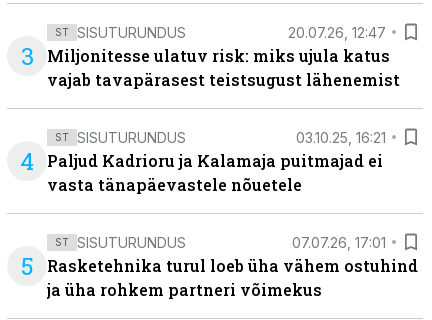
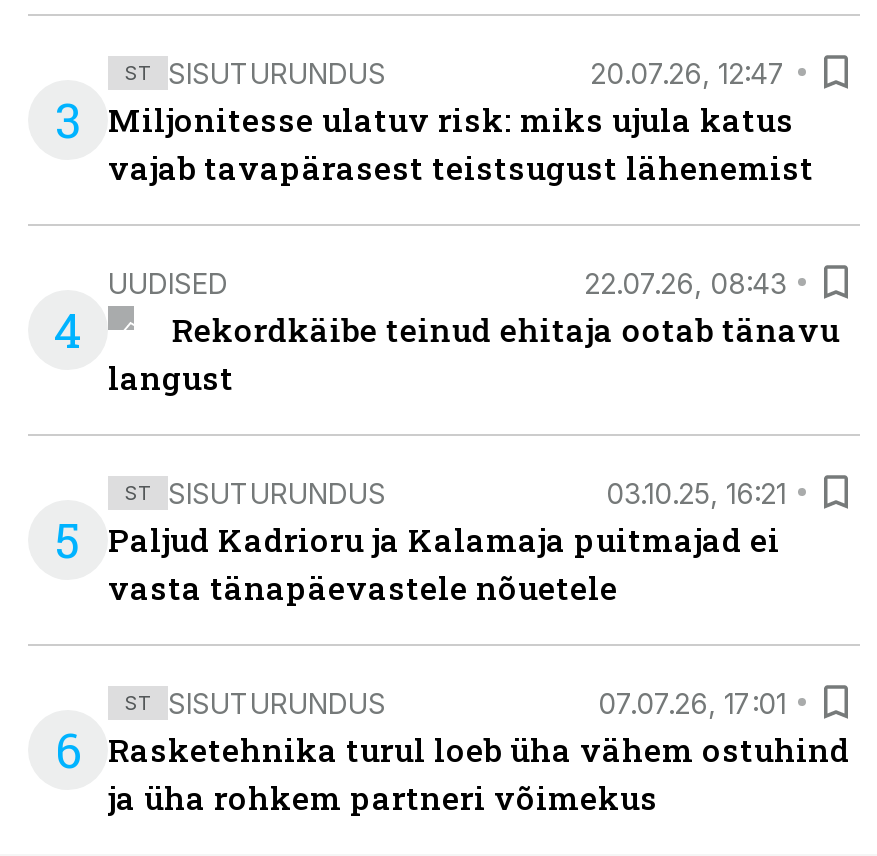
+ UUDISED
+ 22.07.26, 08:43
+ Rekordkäibe teinud ehitaja ootab tänavu
+ langust
+ 5

- 5 Rasketehnika turul loeb üha vähem ostuhind
+ 6 Rasketehnika turul loeb üha vähem ostuhind
